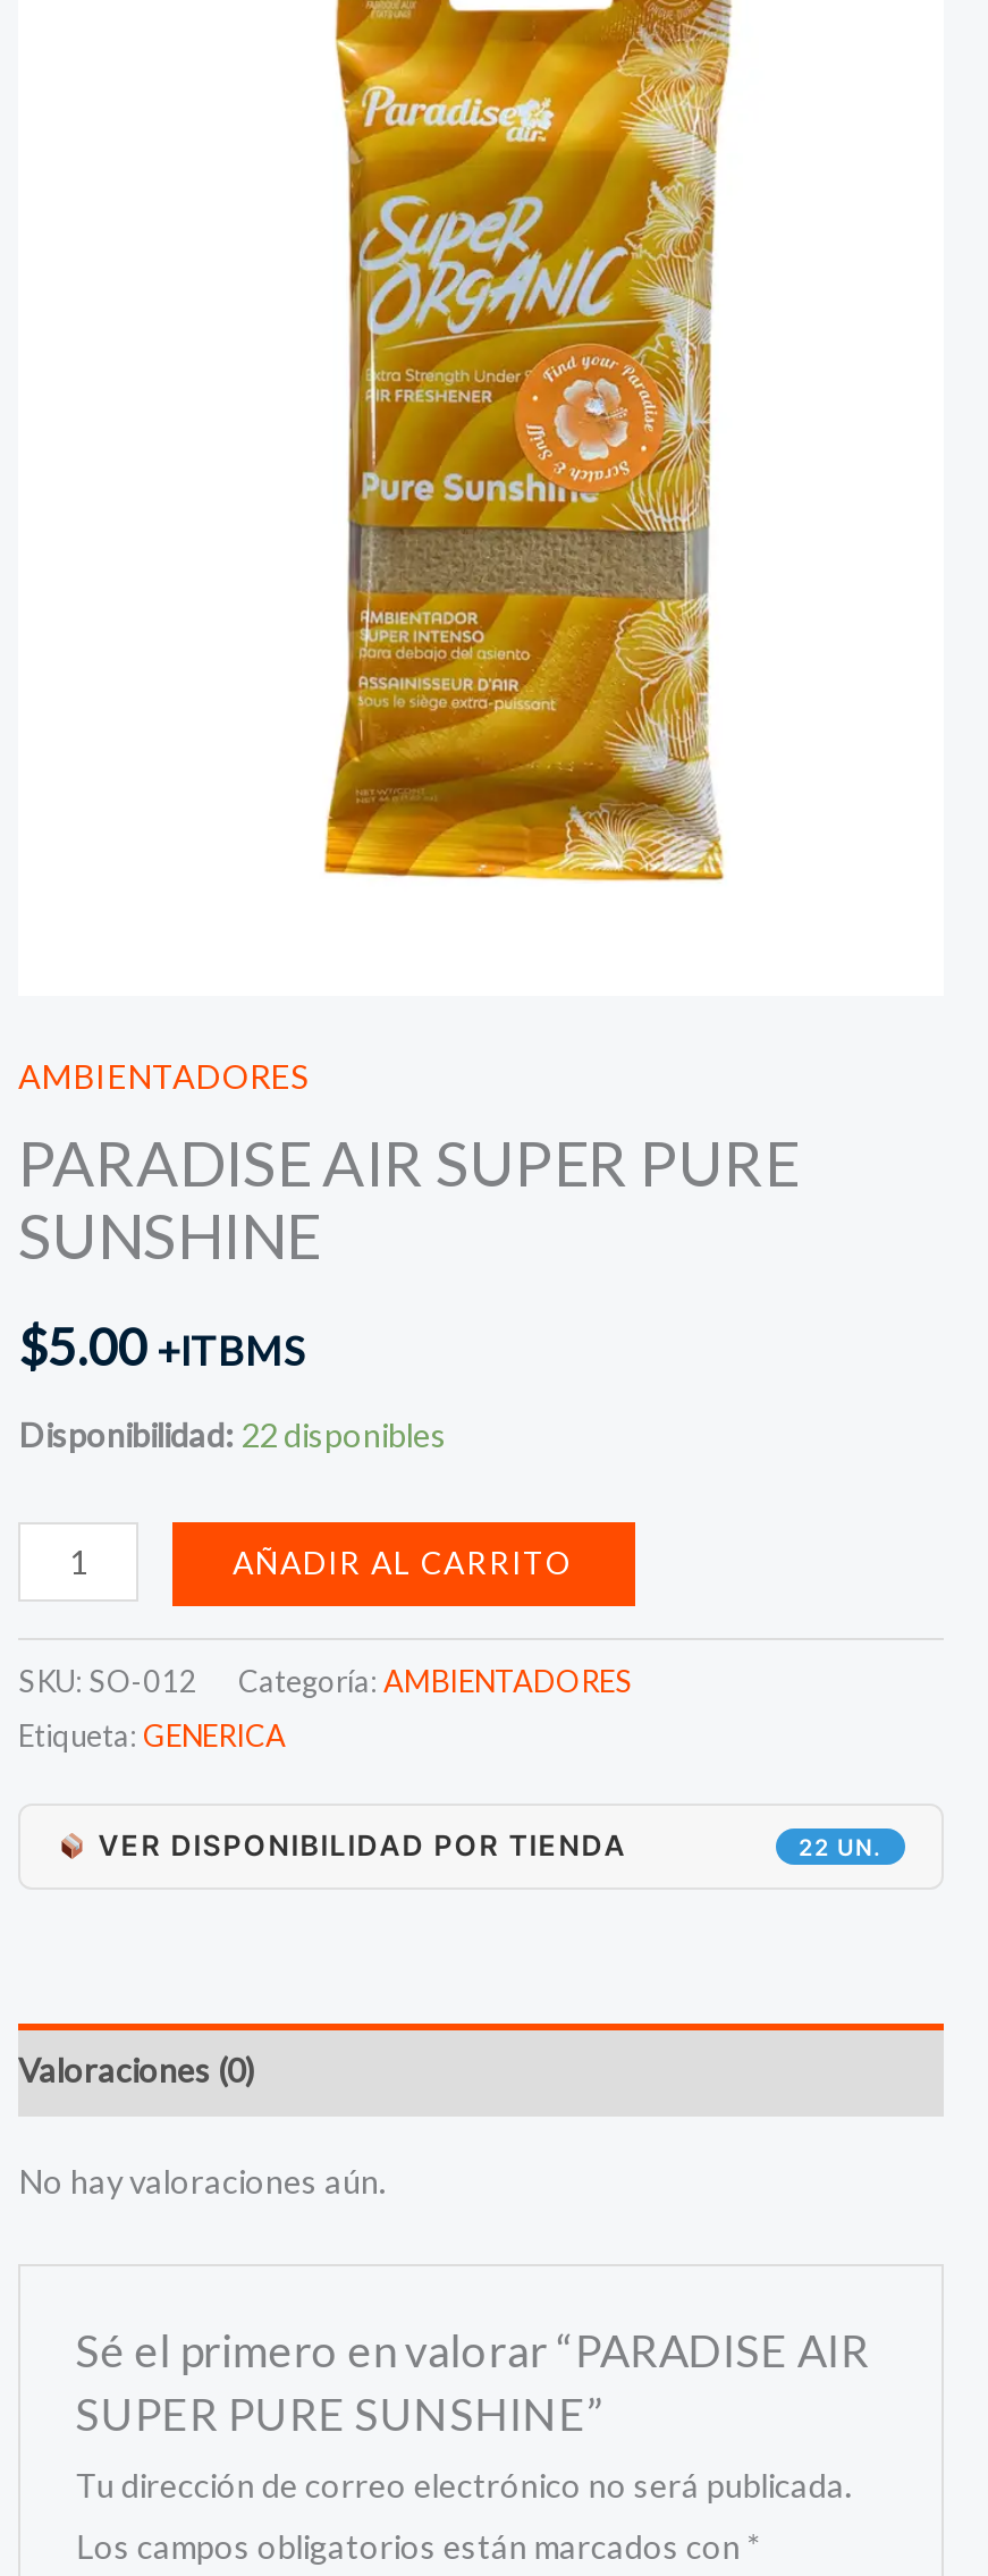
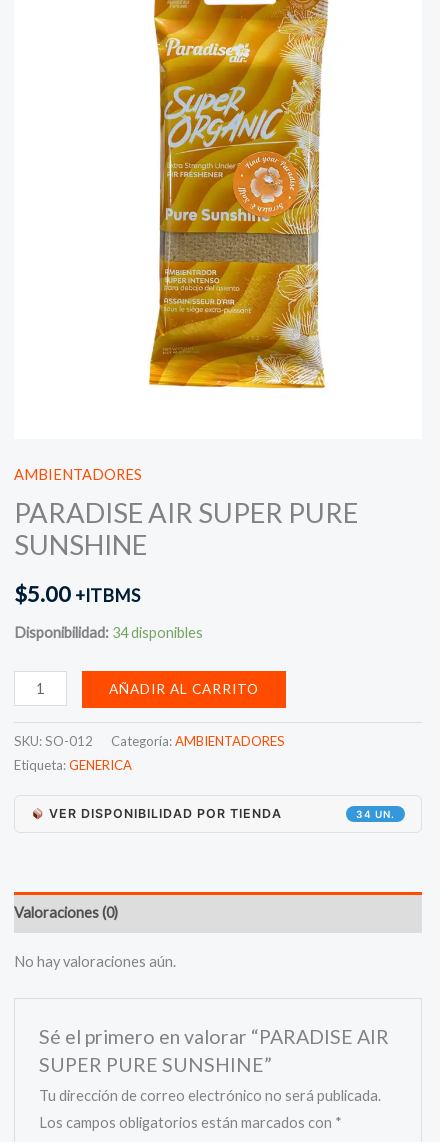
- Disponibilidad: 22 disponibles
+ Disponibilidad: 34 disponibles

- 22 UN.
+ 34 UN.
